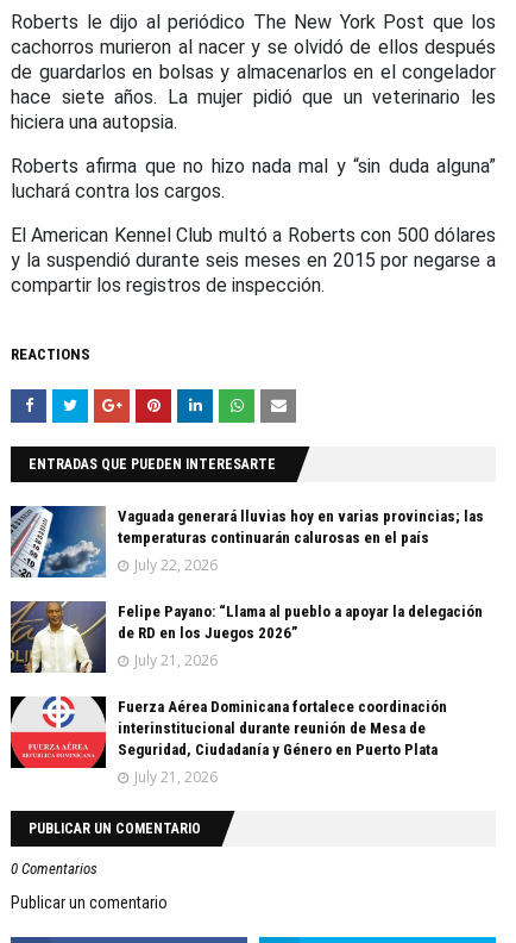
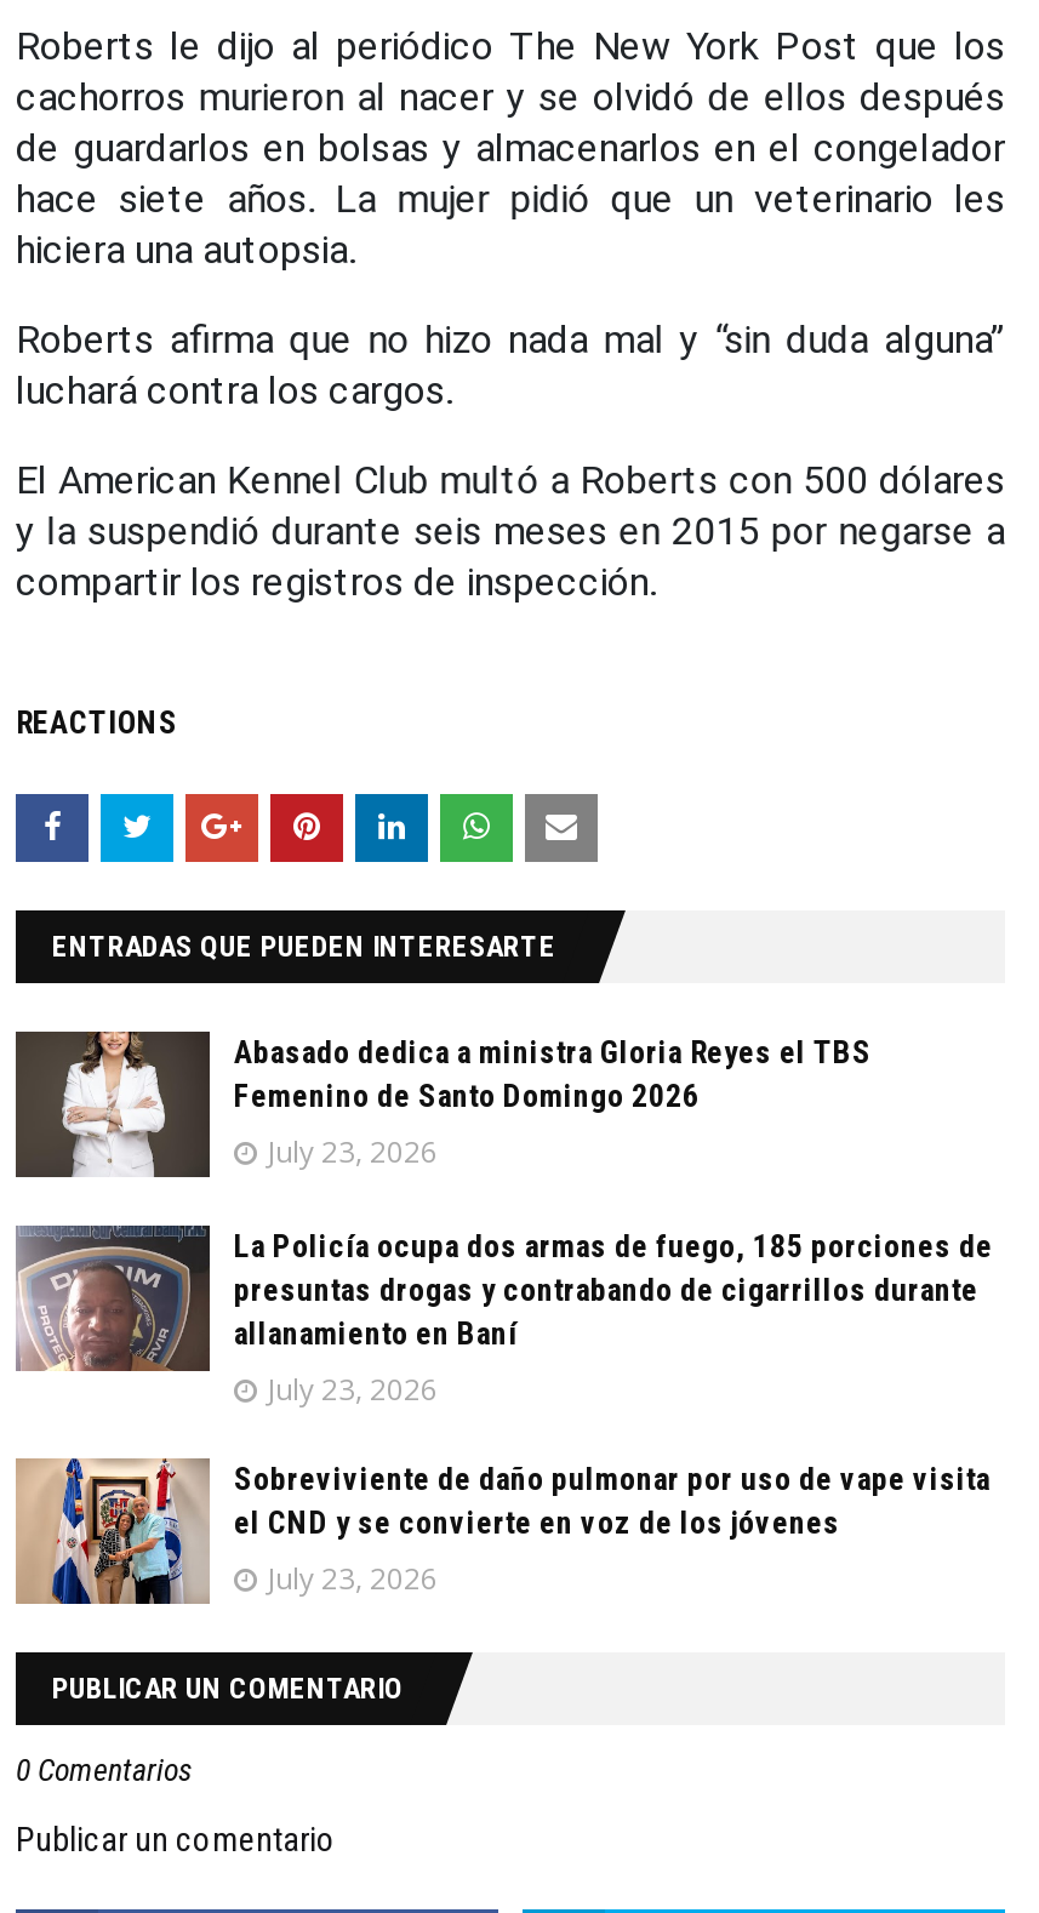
- [image]
- Vaguada generará lluvias hoy en varias provincias; las
- temperaturas continuarán calurosas en el país
- July 22, 2026
+ [image]
+ Abasado dedica a ministra Gloria Reyes el TBS
+ Femenino de Santo Domingo 2026
+ July 23, 2026

- [image]
- Felipe Payano: “Llama al pueblo a apoyar la delegación
- de RD en los Juegos 2026”
- July 21, 2026
+ [image]
+ La Policía ocupa dos armas de fuego, 185 porciones de
+ presuntas drogas y contrabando de cigarrillos durante
+ allanamiento en Baní
+ July 23, 2026

- [image]
- Fuerza Aérea Dominicana fortalece coordinación
- interinstitucional durante reunión de Mesa de
- Seguridad, Ciudadanía y Género en Puerto Plata
- July 21, 2026
+ [image]
+ Sobreviviente de daño pulmonar por uso de vape visita
+ el CND y se convierte en voz de los jóvenes
+ July 23, 2026
